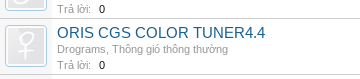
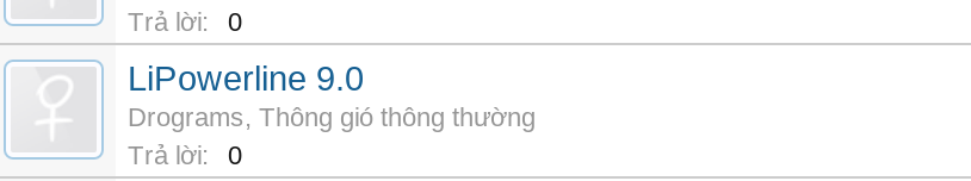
- ORIS CGS COLOR TUNER4.4
+ LiPowerline 9.0
